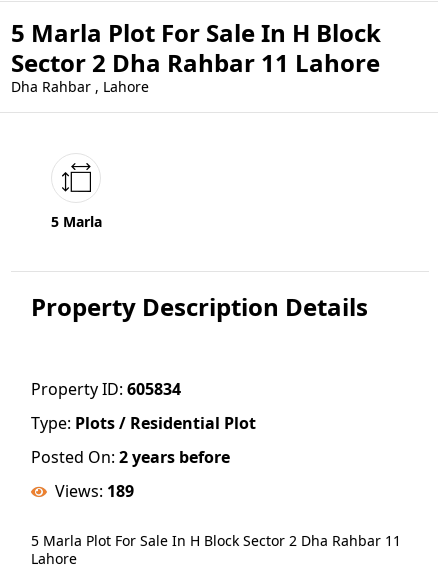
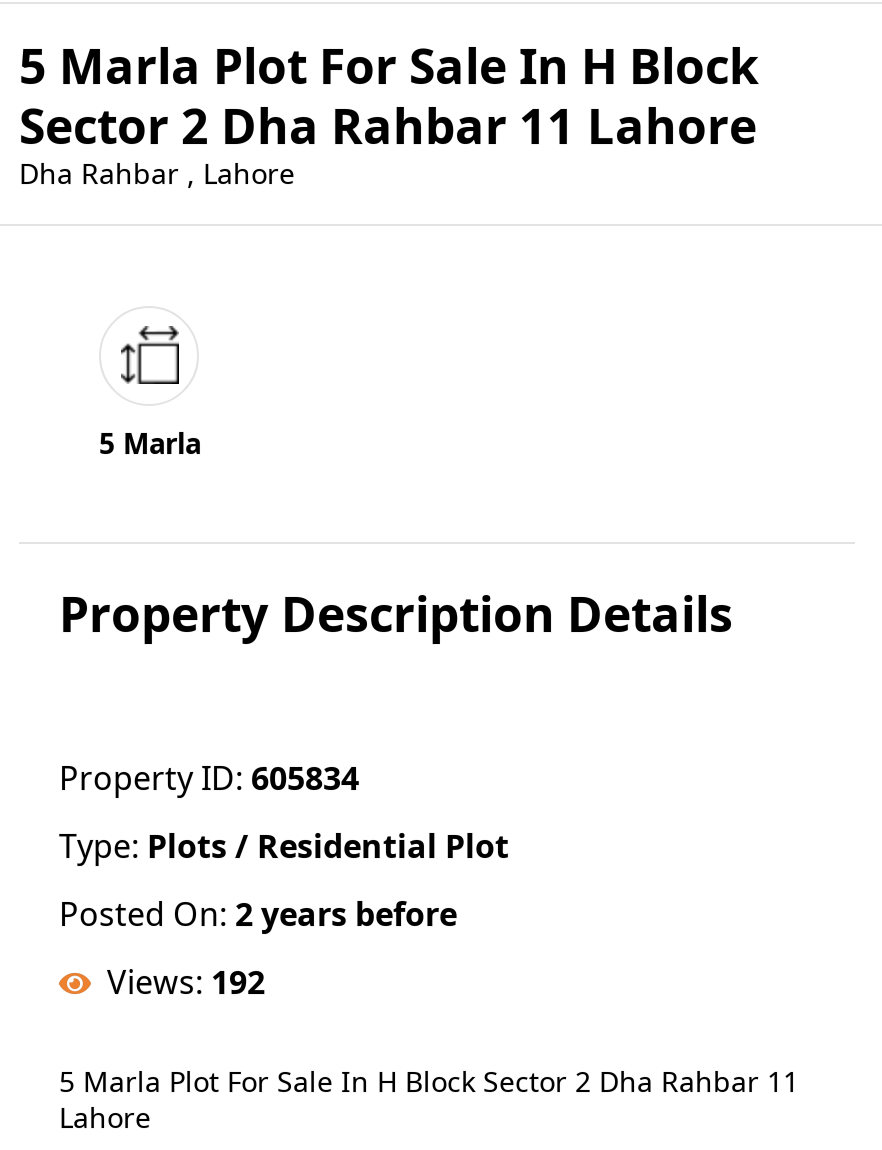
- Views: 189
+ Views: 192
